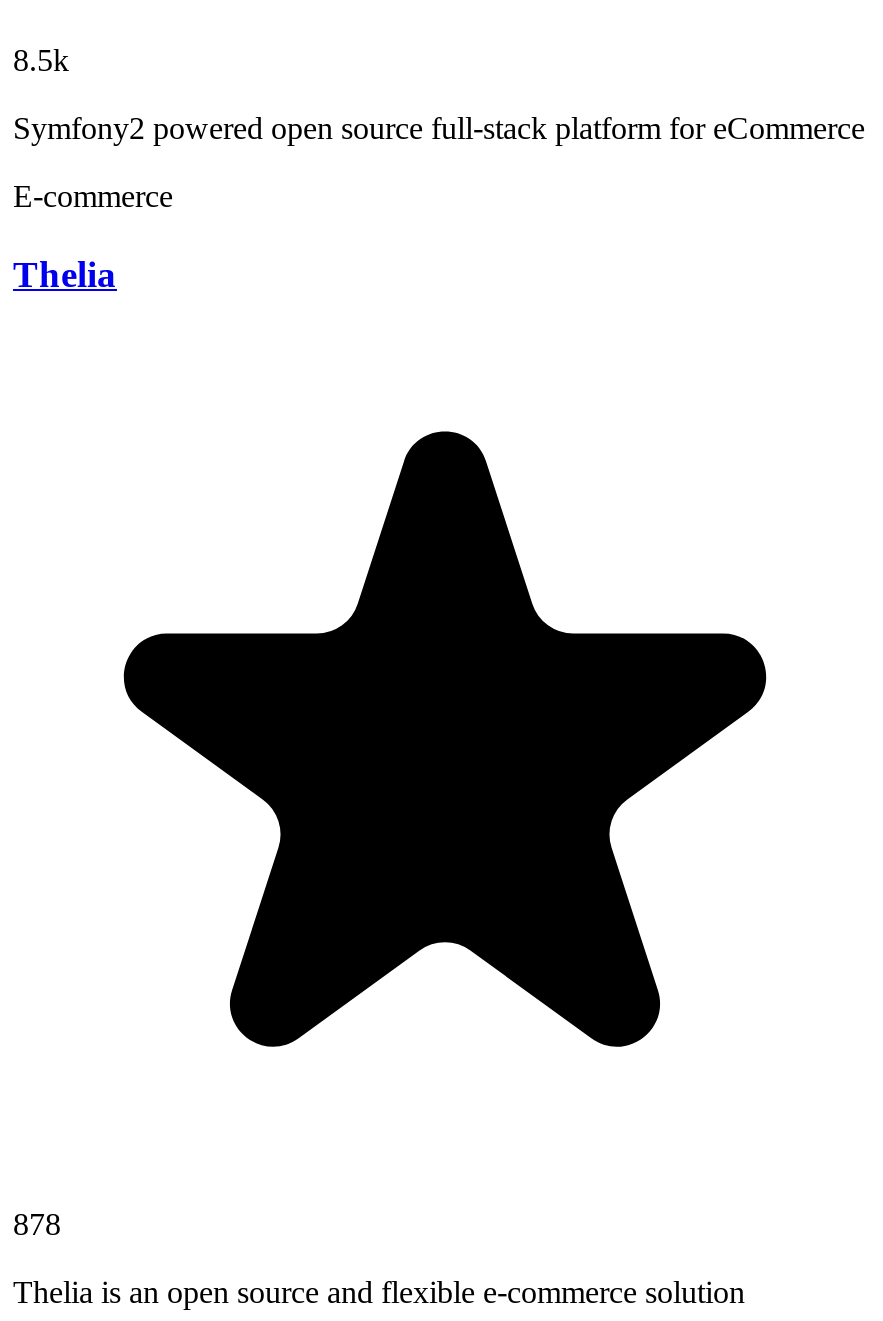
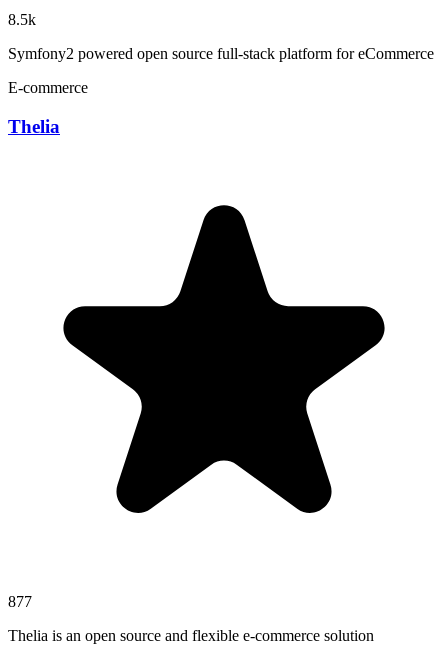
- 878
+ 877
